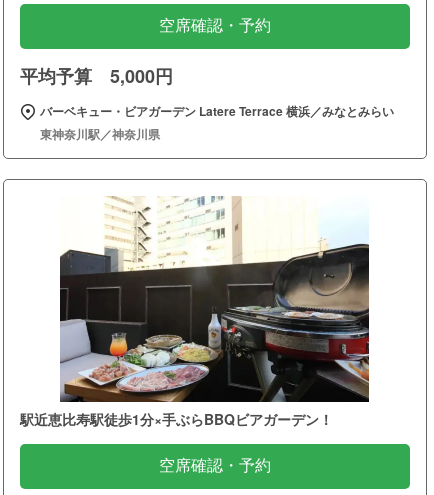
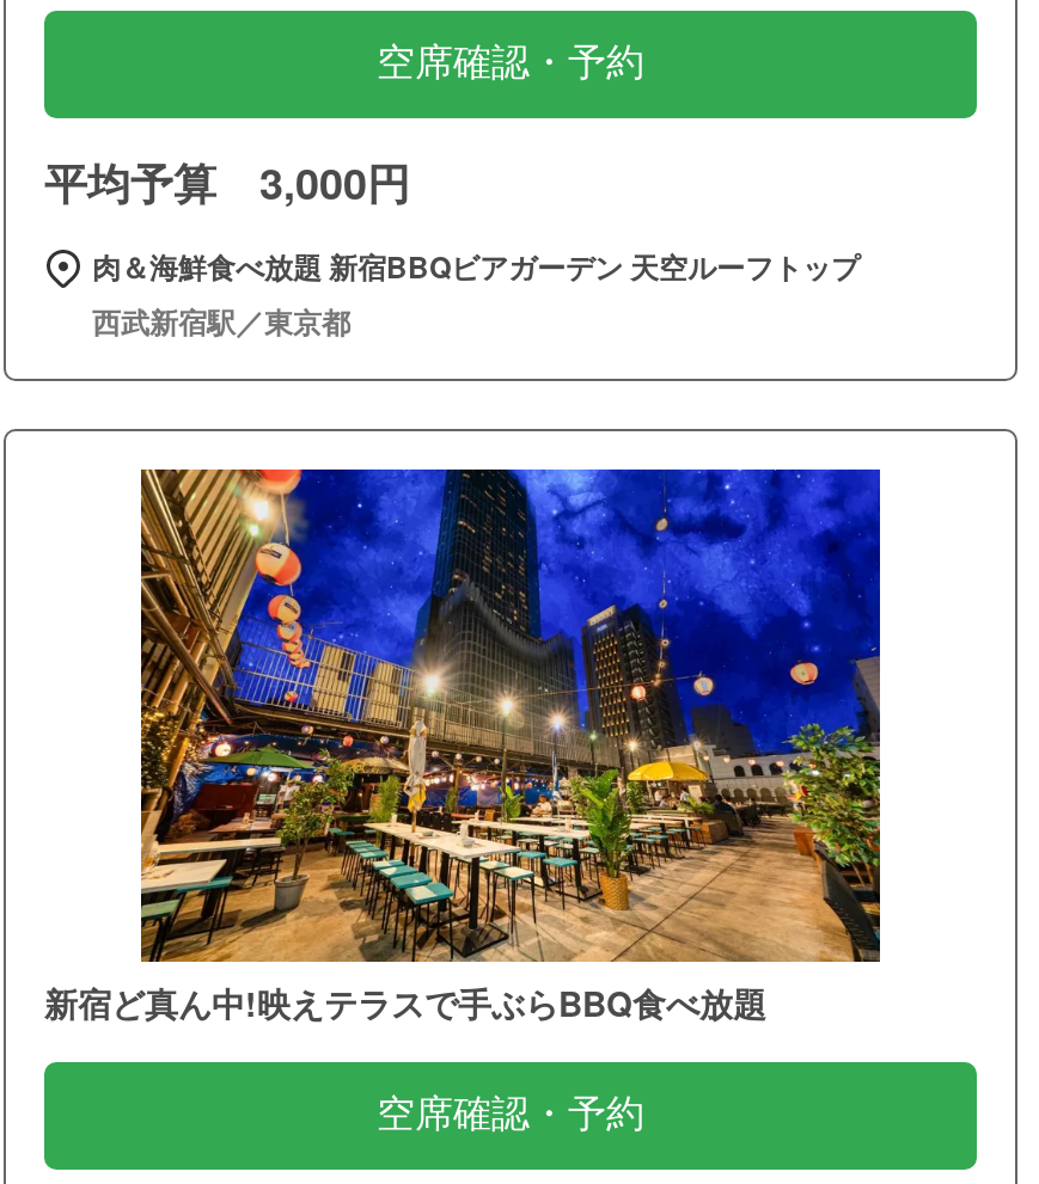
- 平均予算 5,000円
+ 平均予算 3,000円

- バーベキュー・ビアガーデン Latere Terrace 横浜／みなとみらい
- 東神奈川駅／神奈川県
+ 肉＆海鮮食べ放題 新宿BBQビアガーデン 天空ルーフトップ
+ 西武新宿駅／東京都

- [image]
- 駅近恵比寿駅徒歩1分×手ぶらBBQビアガーデン！
+ [image]
+ 新宿ど真ん中!映えテラスで手ぶらBBQ食べ放題
